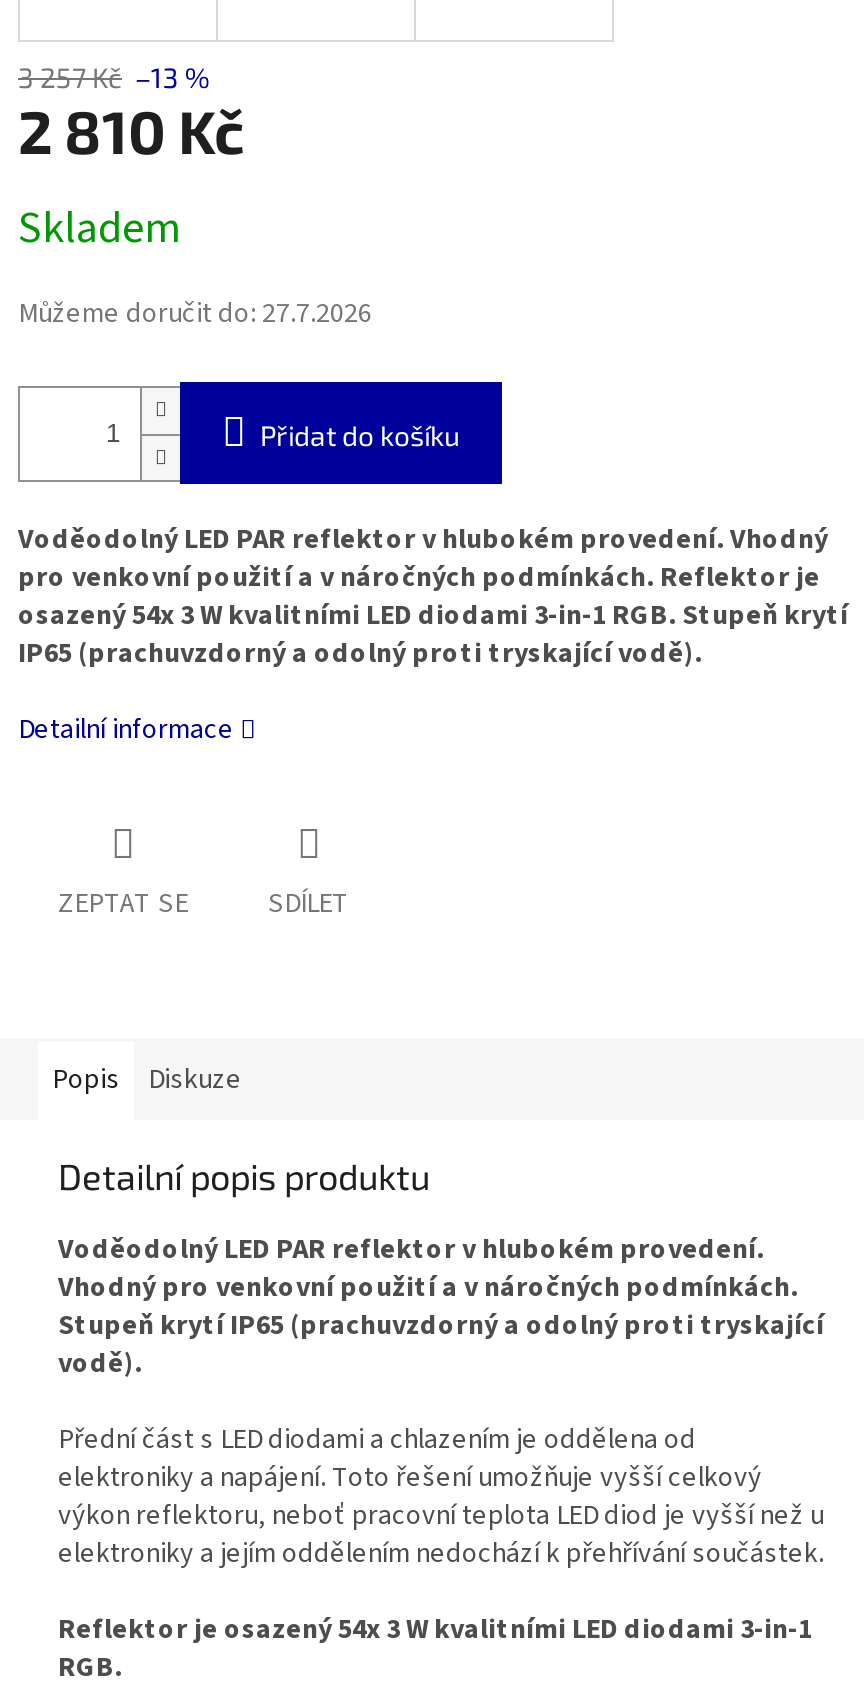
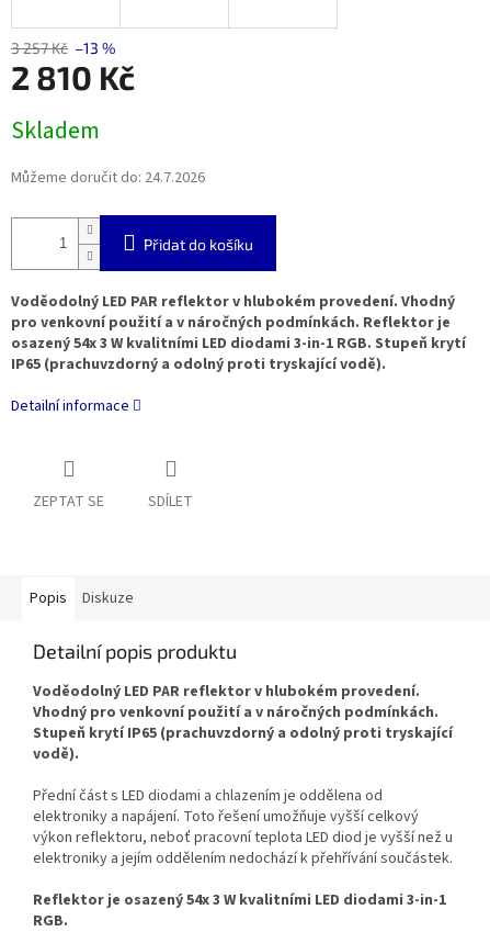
- Můžeme doručit do: 27.7.2026
+ Můžeme doručit do: 24.7.2026
